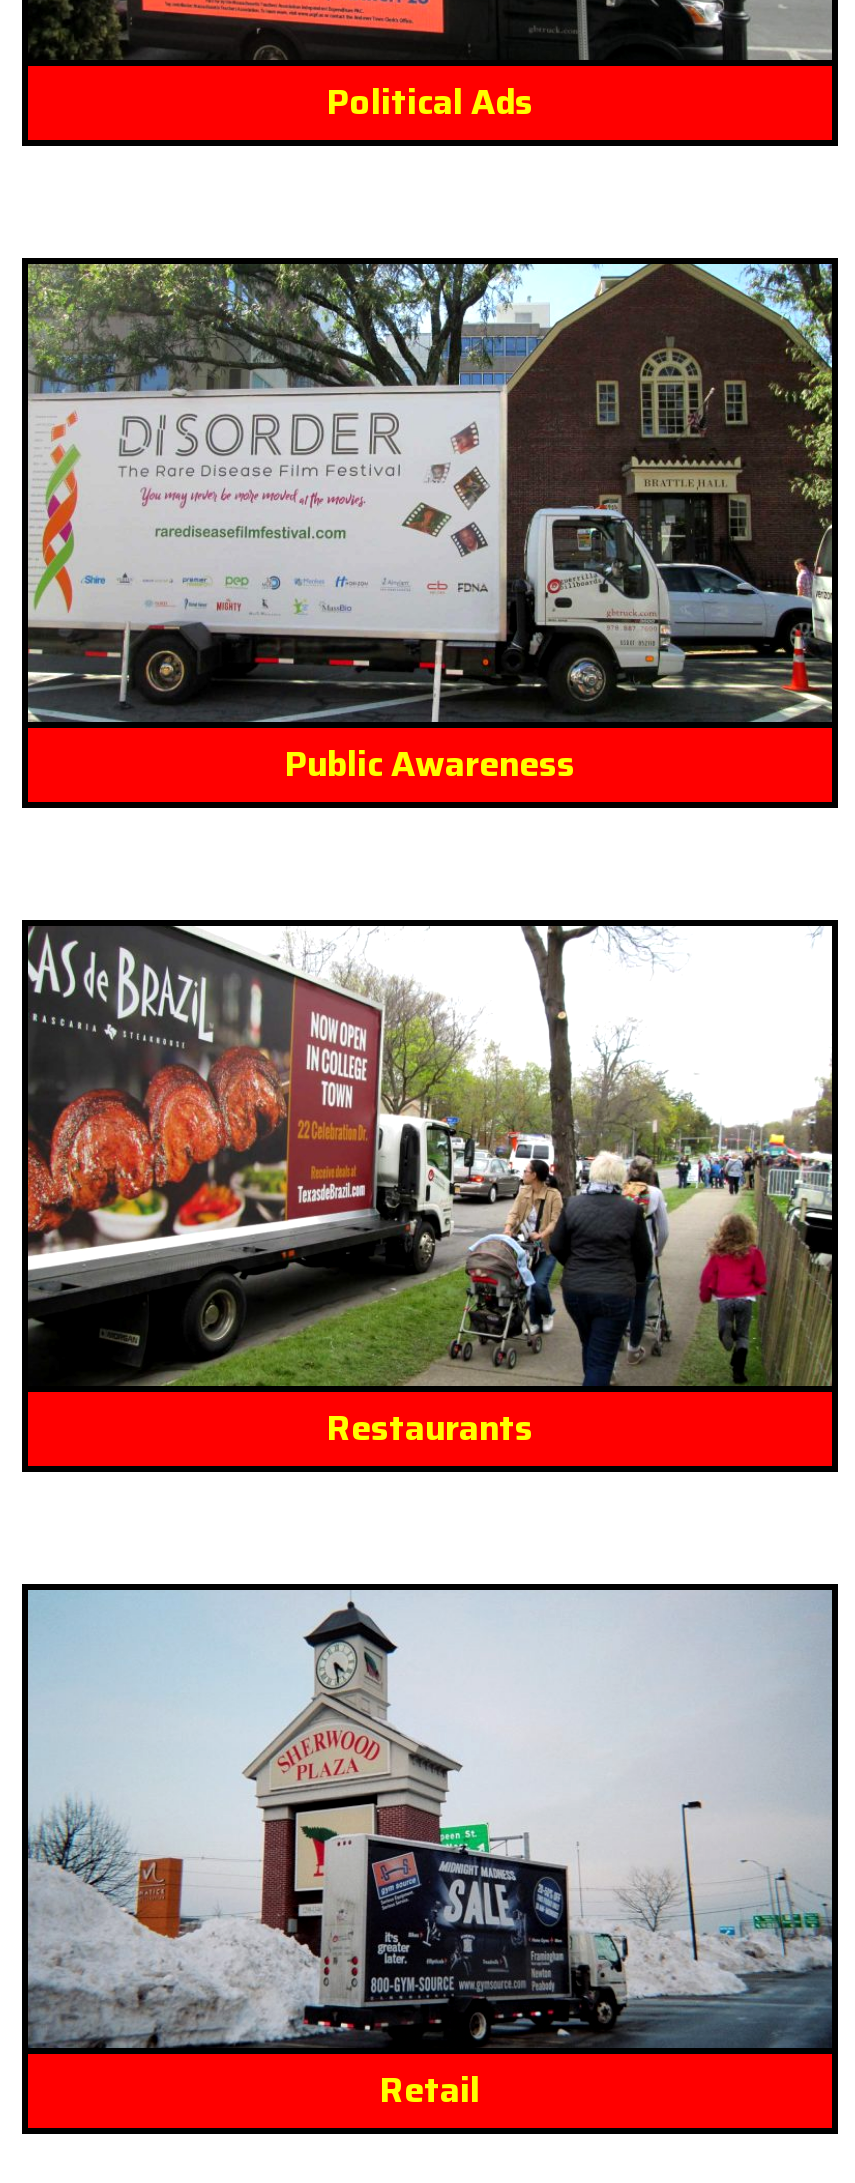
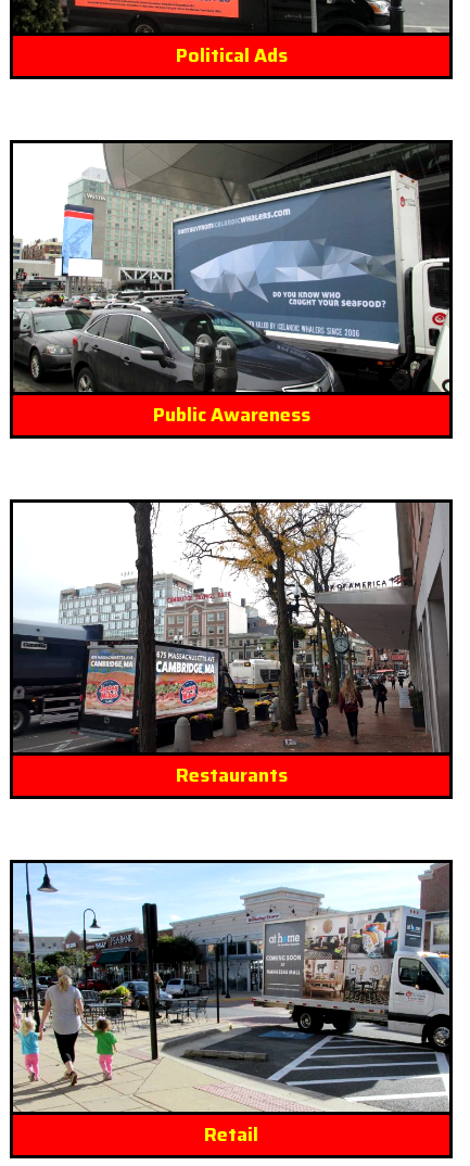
- [image]
+ [image]

- [image]
+ [image]

- [image]
+ [image]
